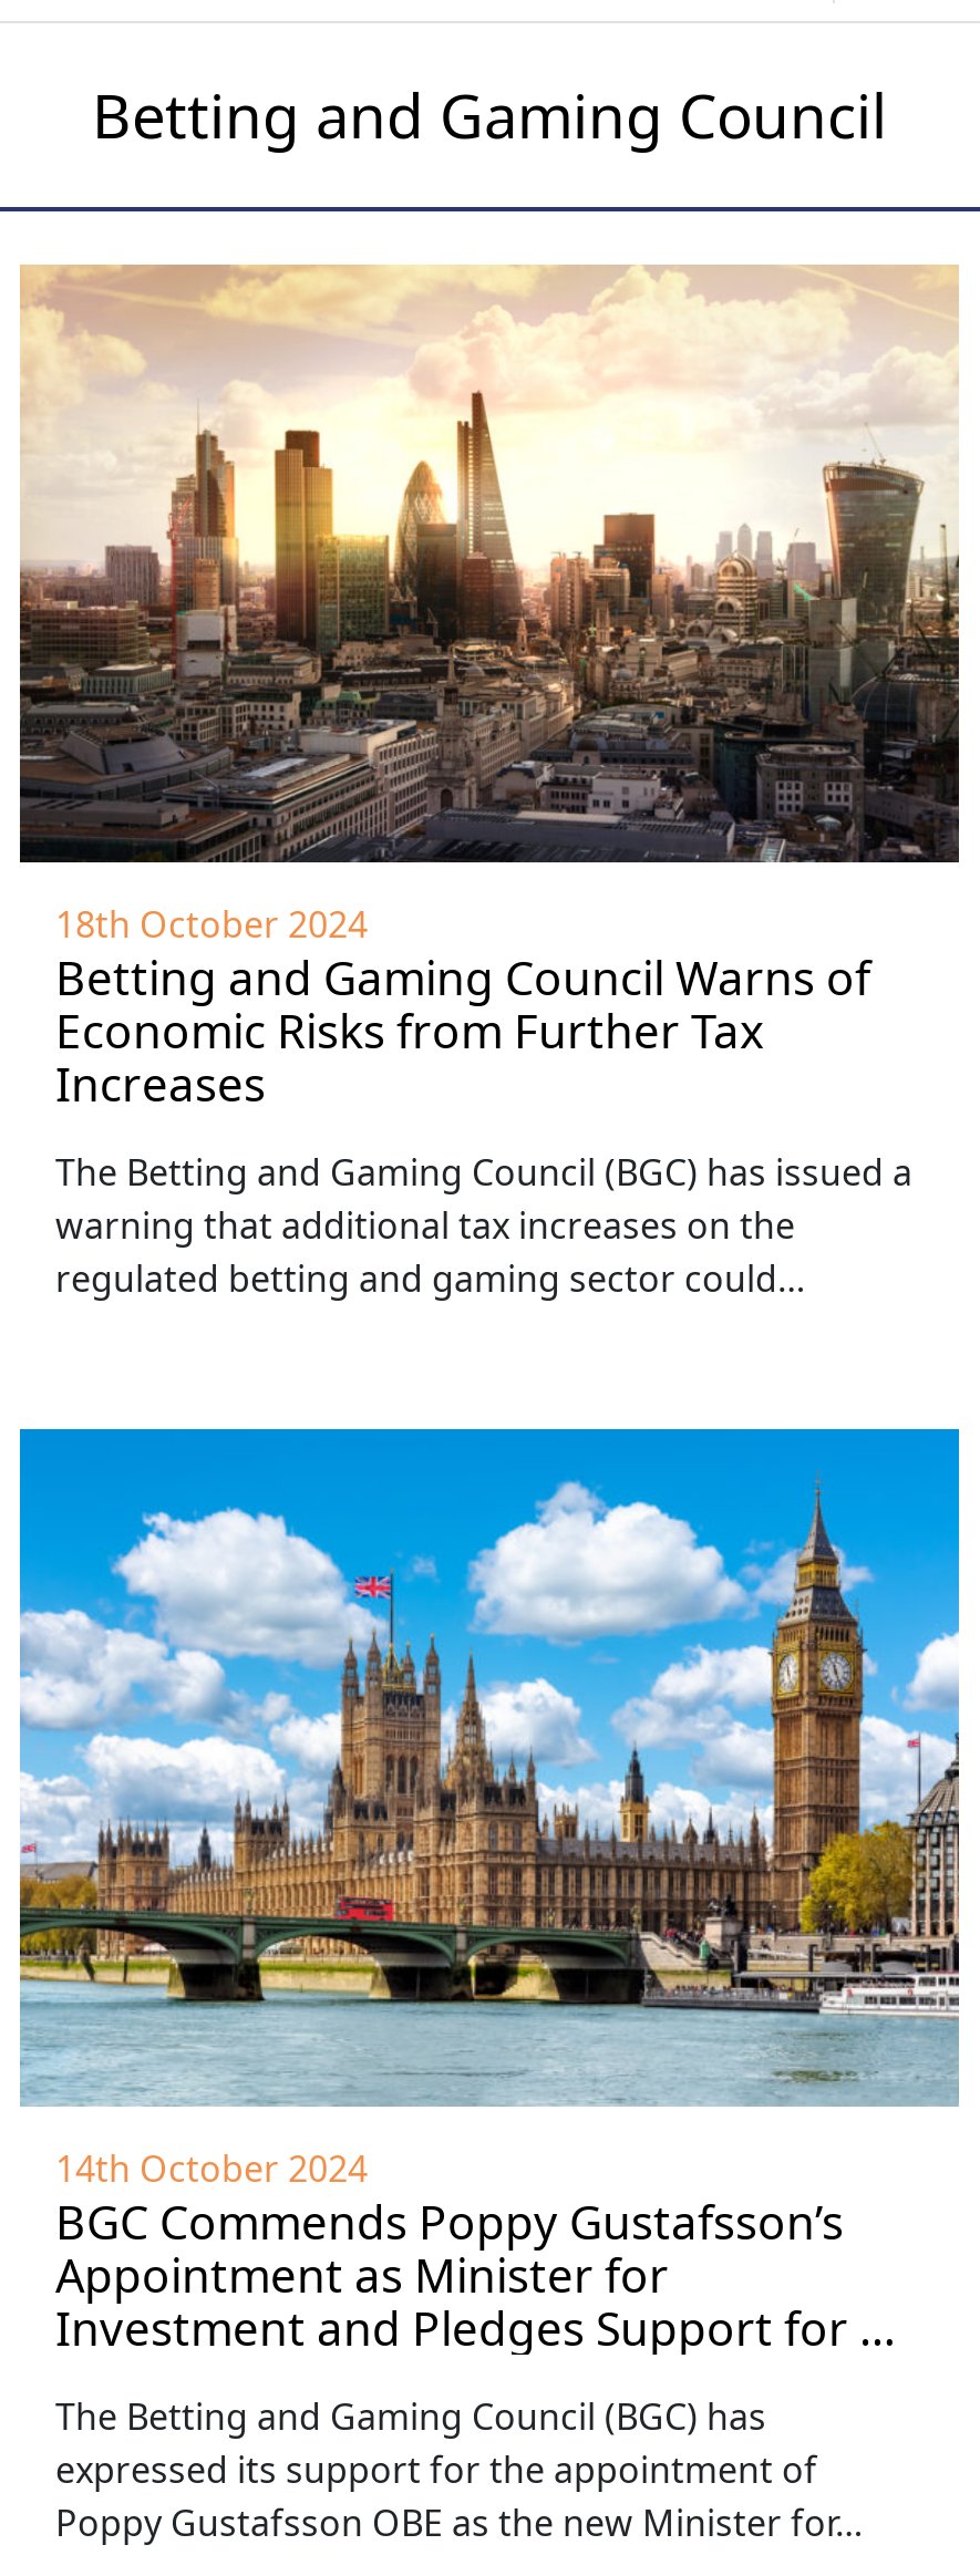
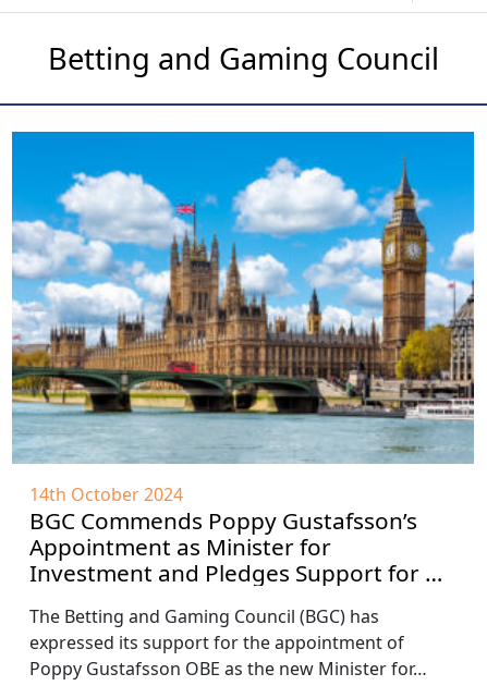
- [image]
- 18th October 2024
- Betting and Gaming Council Warns of
- Economic Risks from Further Tax
- Increases
- The Betting and Gaming Council (BGC) has issued a
- warning that additional tax increases on the
- regulated betting and gaming sector could…
